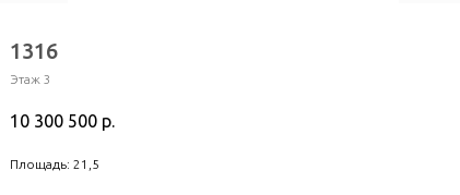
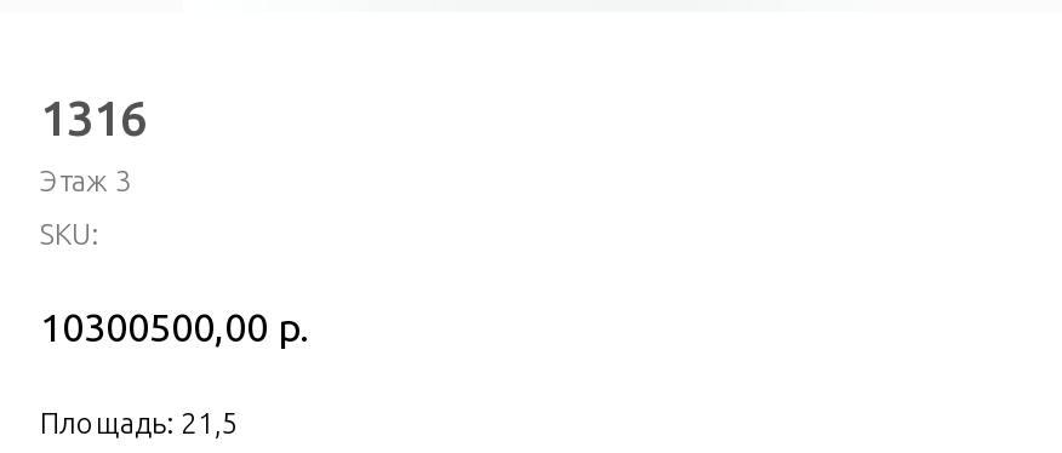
- 10 300 500 р.
+ SKU:
+ 10300500,00 р.
